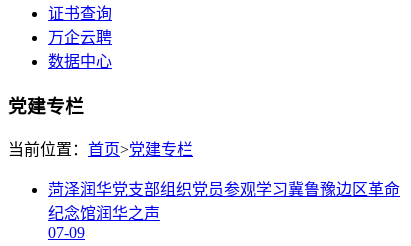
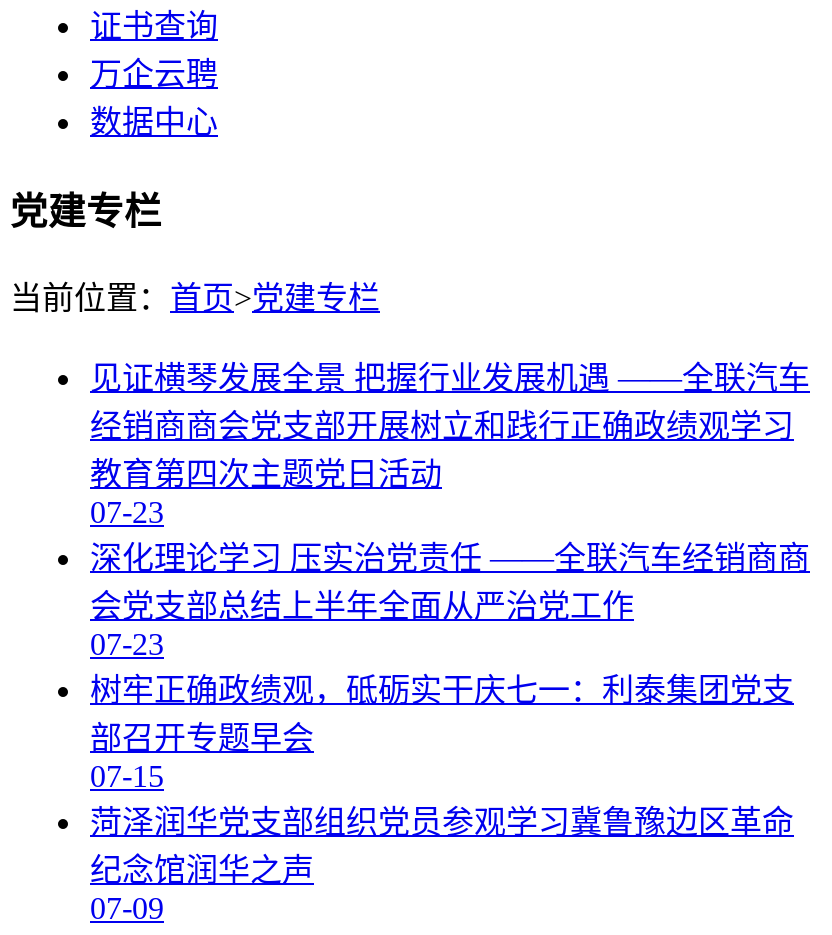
+ 见证横琴发展全景 把握行业发展机遇 ——全联汽车
+ 经销商商会党支部开展树立和践行正确政绩观学习
+ 教育第四次主题党日活动
+ 07-23
+ 深化理论学习 压实治党责任 ——全联汽车经销商商
+ 会党支部总结上半年全面从严治党工作
+ 07-23
+ 树牢正确政绩观，砥砺实干庆七一：利泰集团党支
+ 部召开专题早会
+ 07-15
